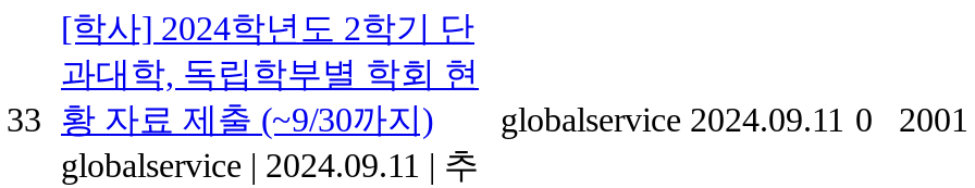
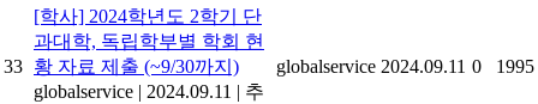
- 33 황 자료 제출 (~9/30까지) globalservice 2024.09.11 0 2001
+ 33 황 자료 제출 (~9/30까지) globalservice 2024.09.11 0 1995
